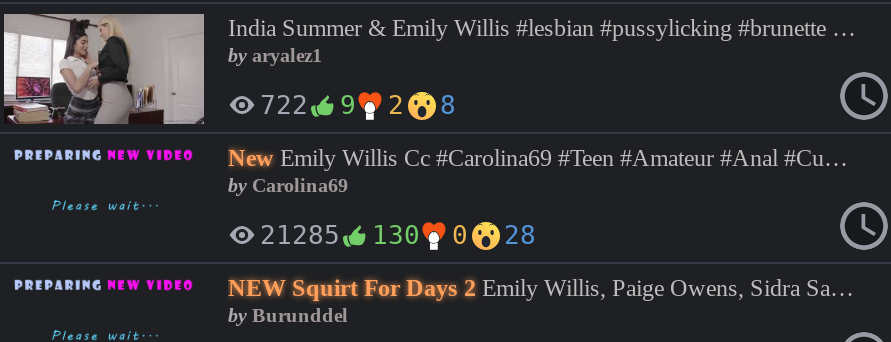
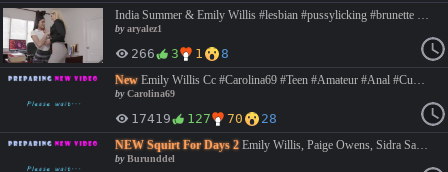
- 722
+ 266

- 9
+ 3

- 2
+ 1

- 21285
+ 17419

- 130
+ 127

- 0
+ 70
